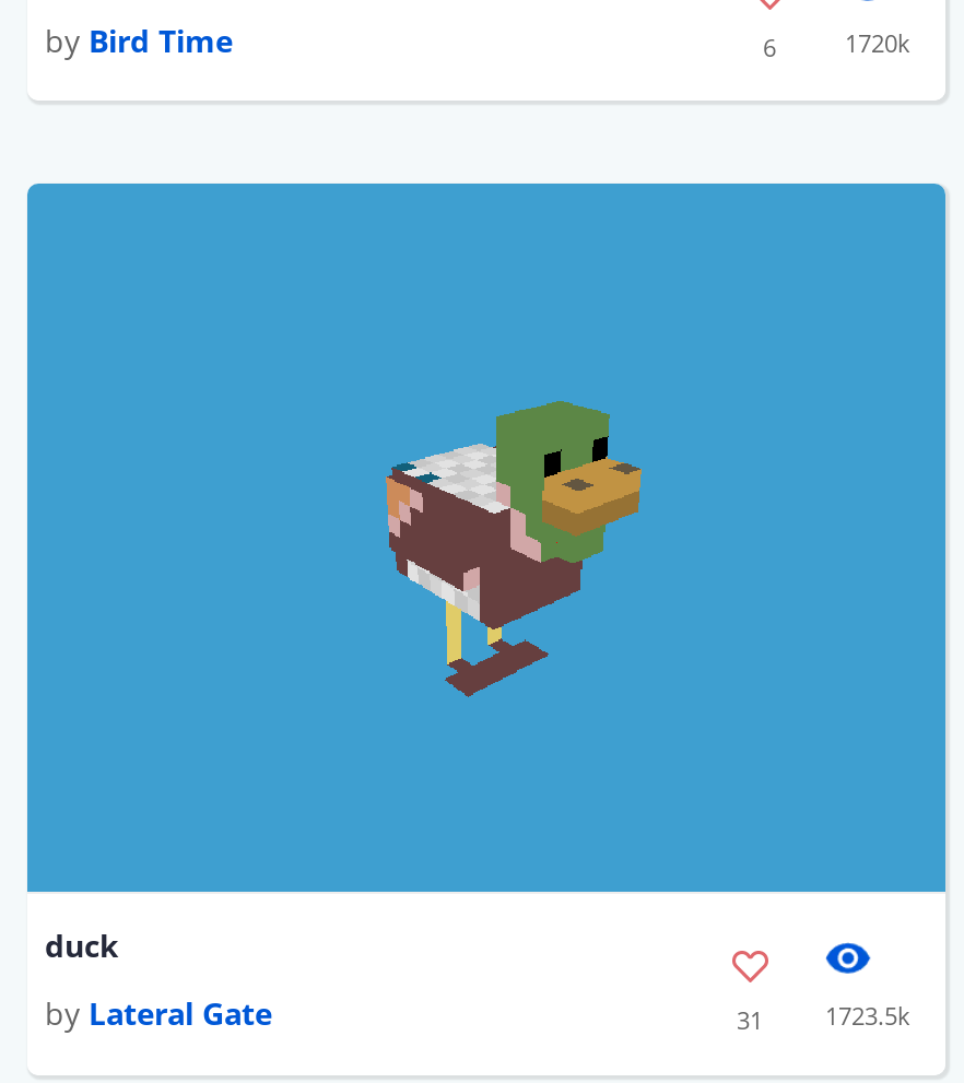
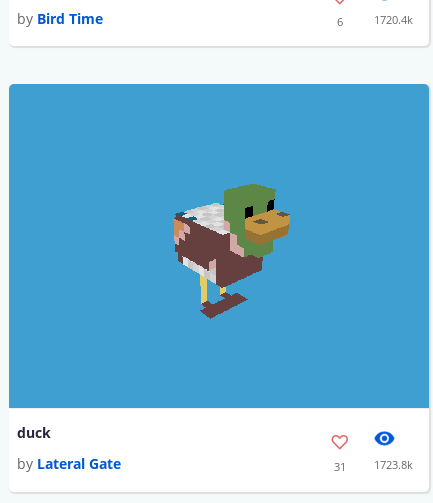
- 1720k
+ 1720.4k

- 31 1723.5k
+ 31 1723.8k
